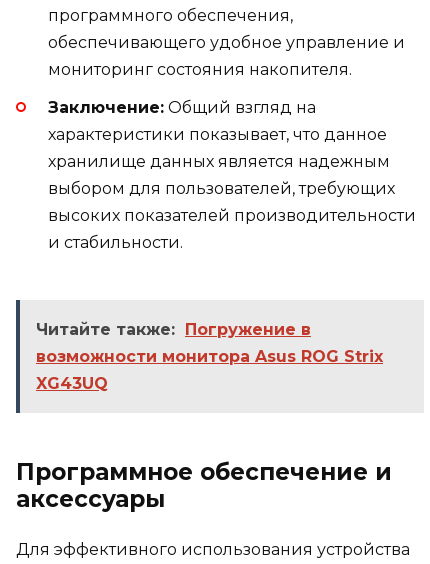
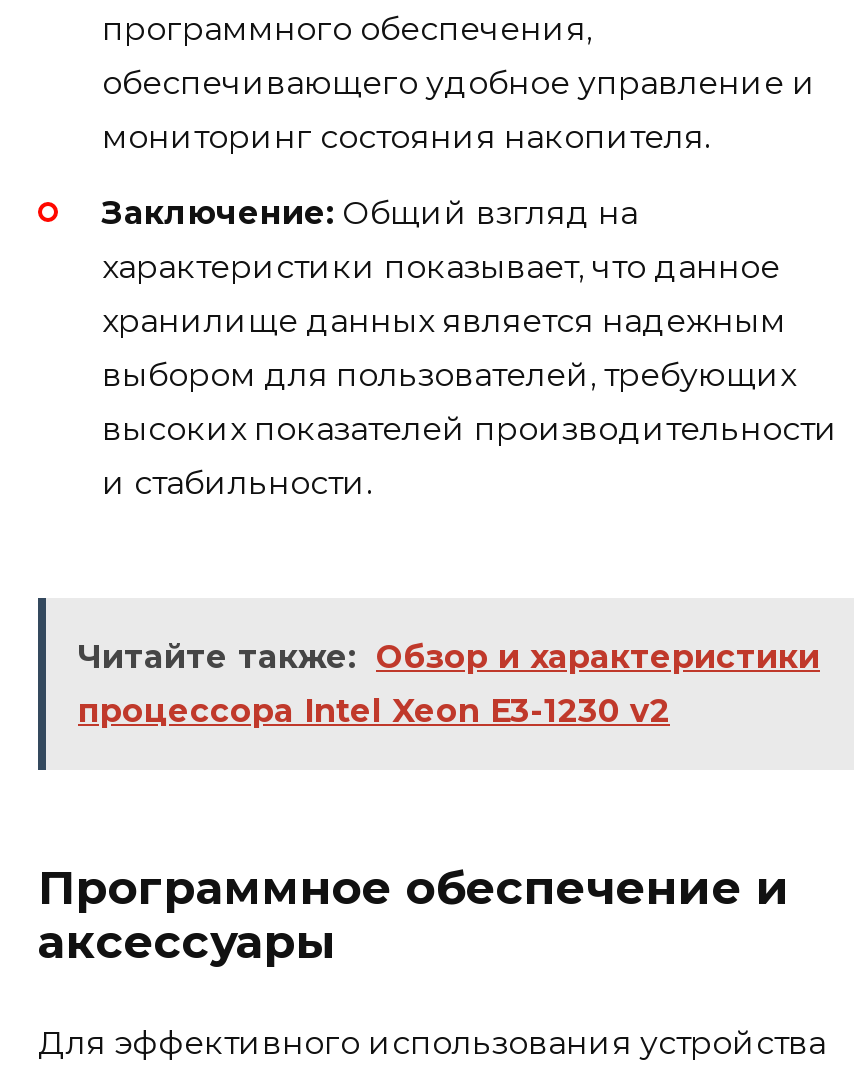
- Читайте также: Погружение в
- возможности монитора Asus ROG Strix
- XG43UQ
+ Читайте также: Обзор и характеристики
+ процессора Intel Xeon E3-1230 v2
